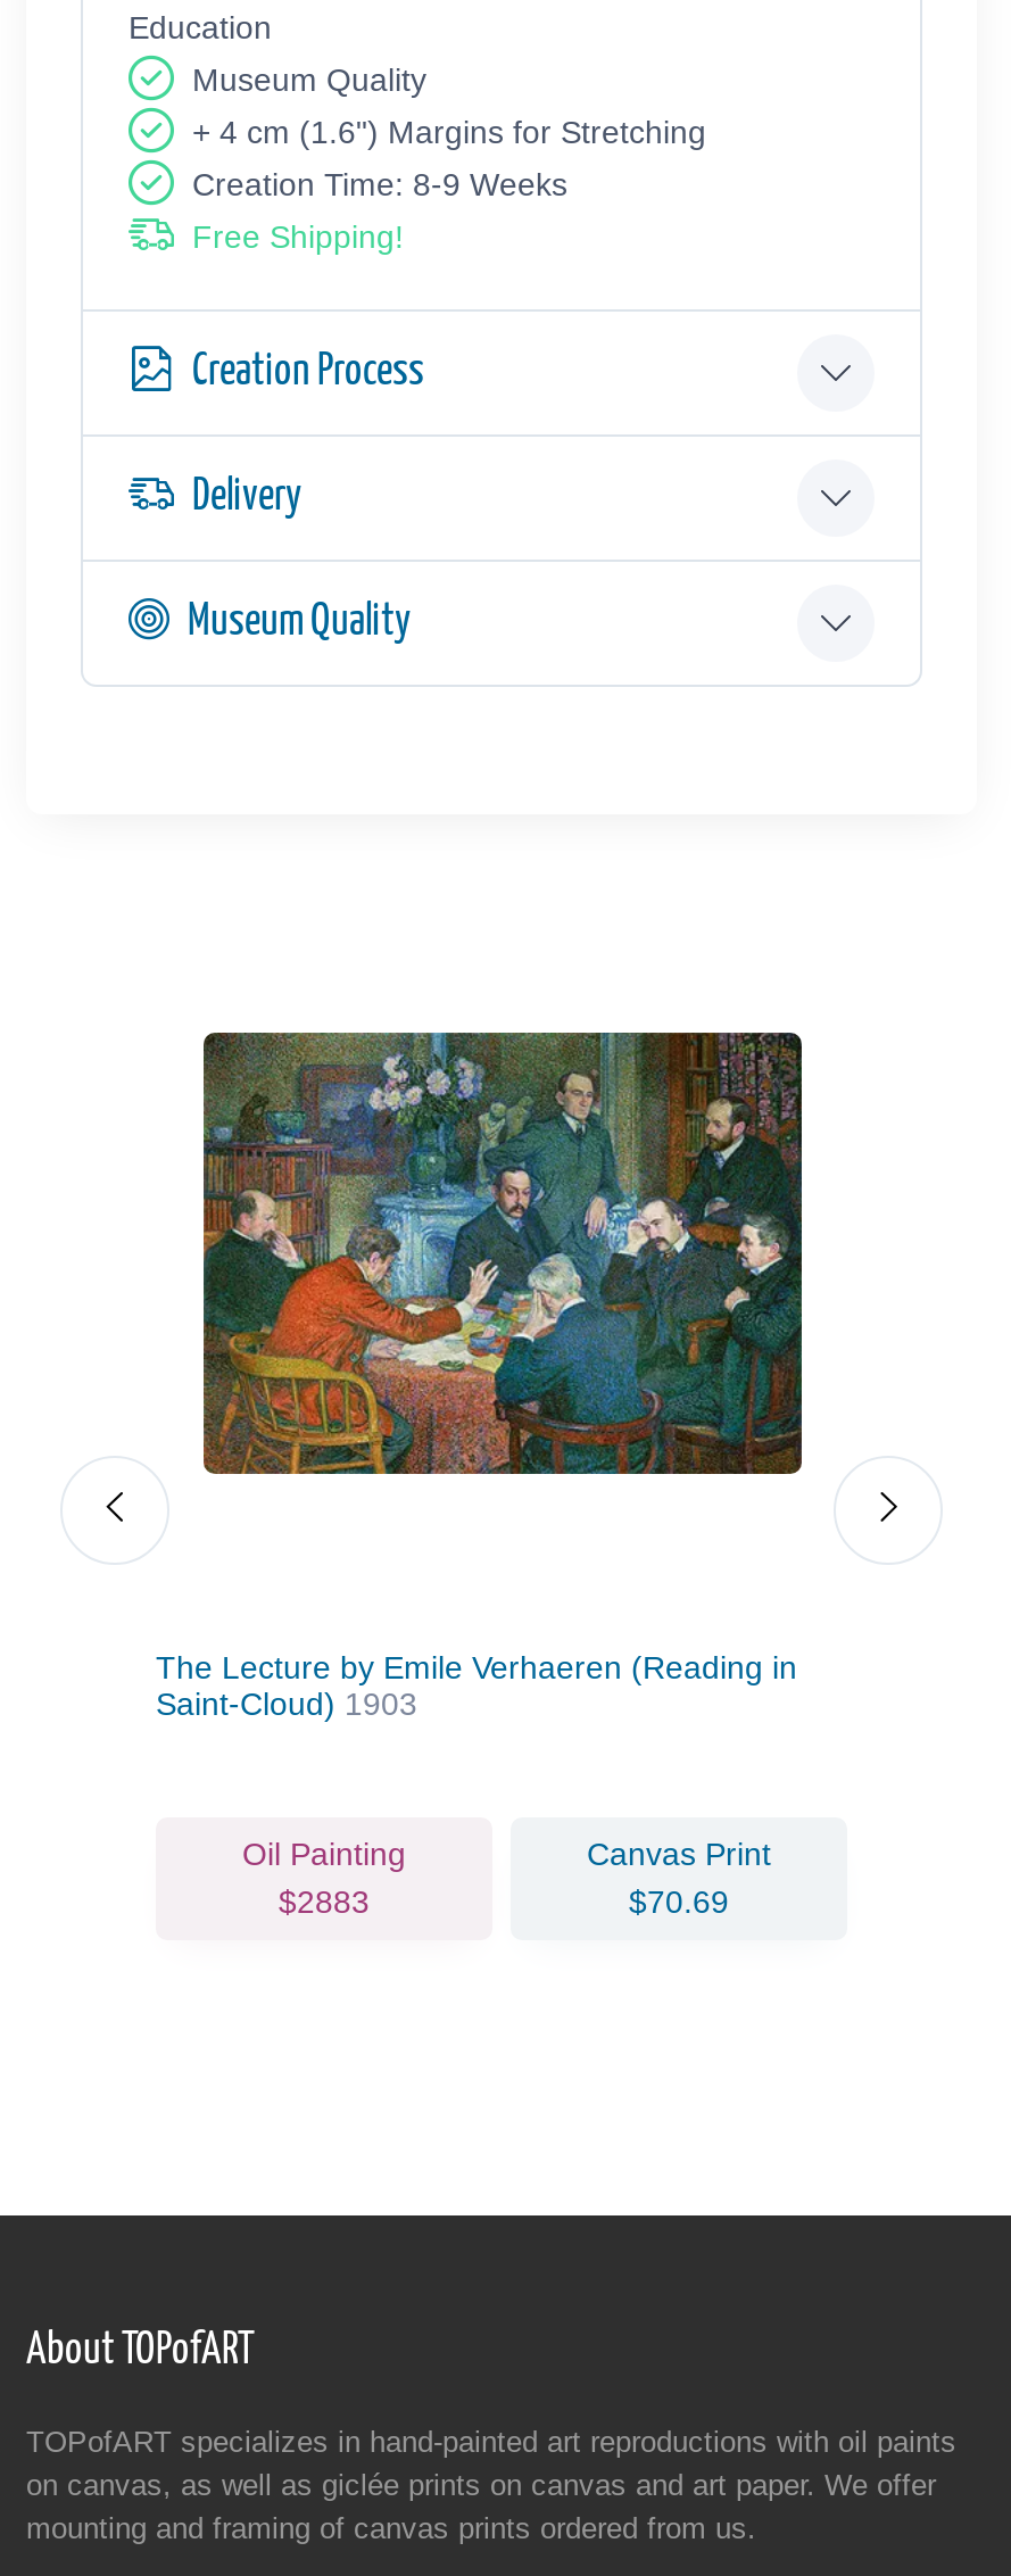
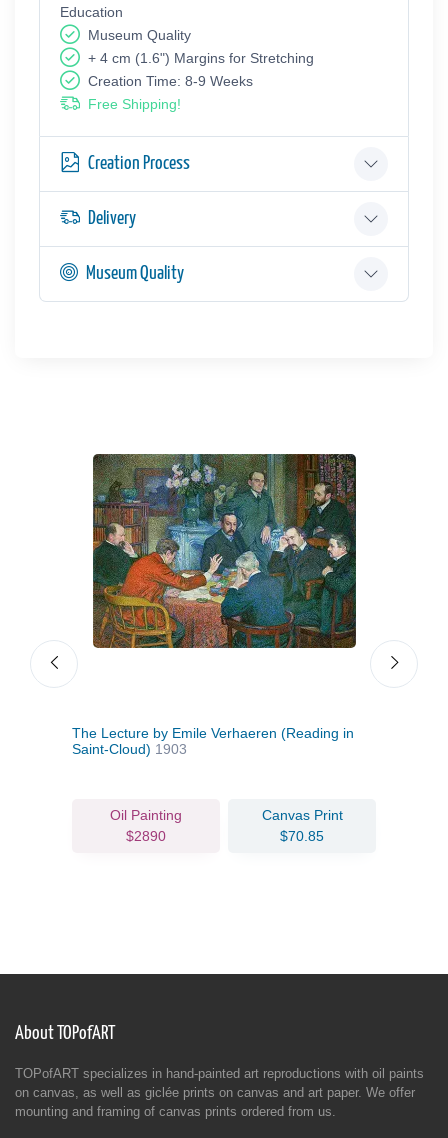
- $2883
+ $2890

- $70.69
+ $70.85
